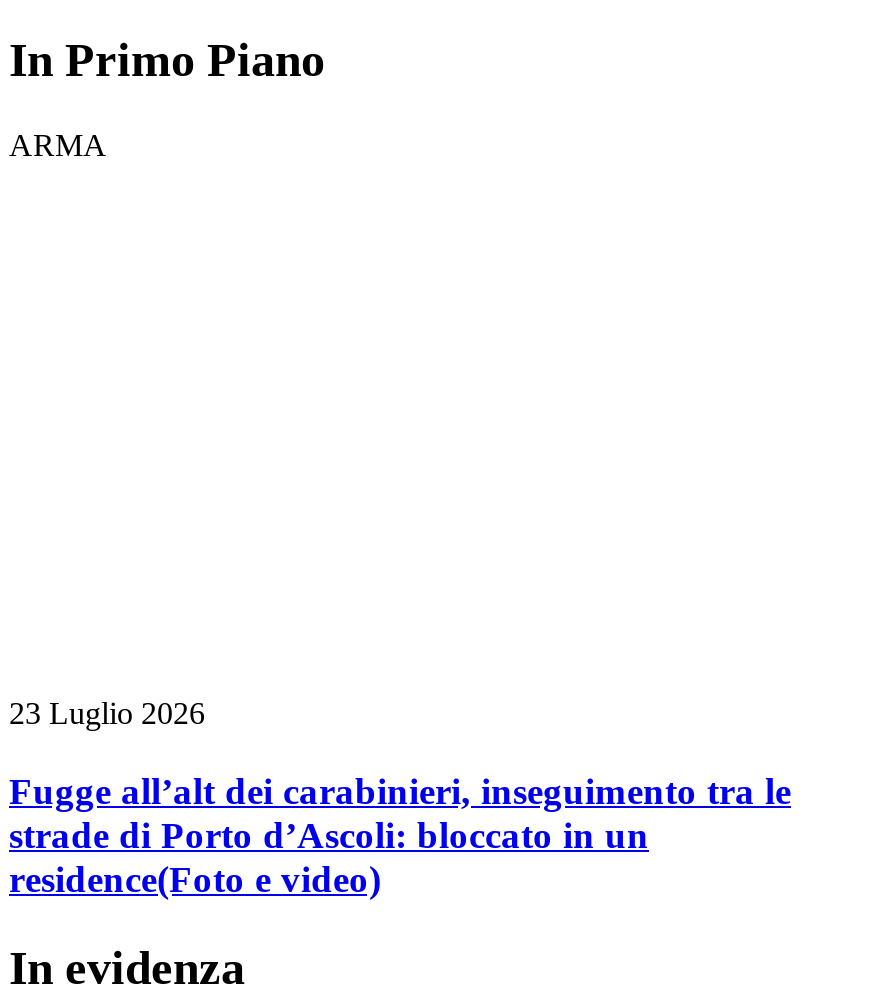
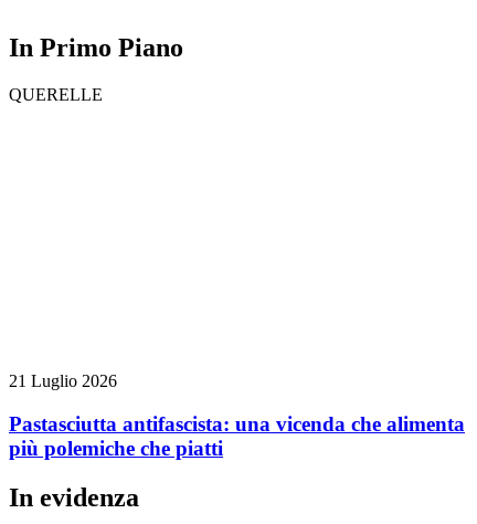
- ARMA
+ QUERELLE

- 23 Luglio 2026
+ 21 Luglio 2026

- Fugge all’alt dei carabinieri, inseguimento tra le
- strade di Porto d’Ascoli: bloccato in un
- residence(Foto e video)
+ Pastasciutta antifascista: una vicenda che alimenta
+ più polemiche che piatti
